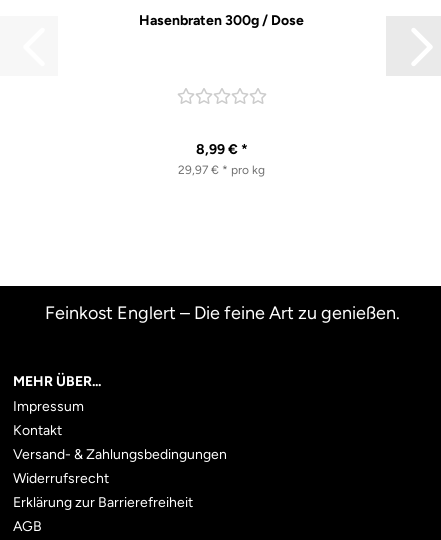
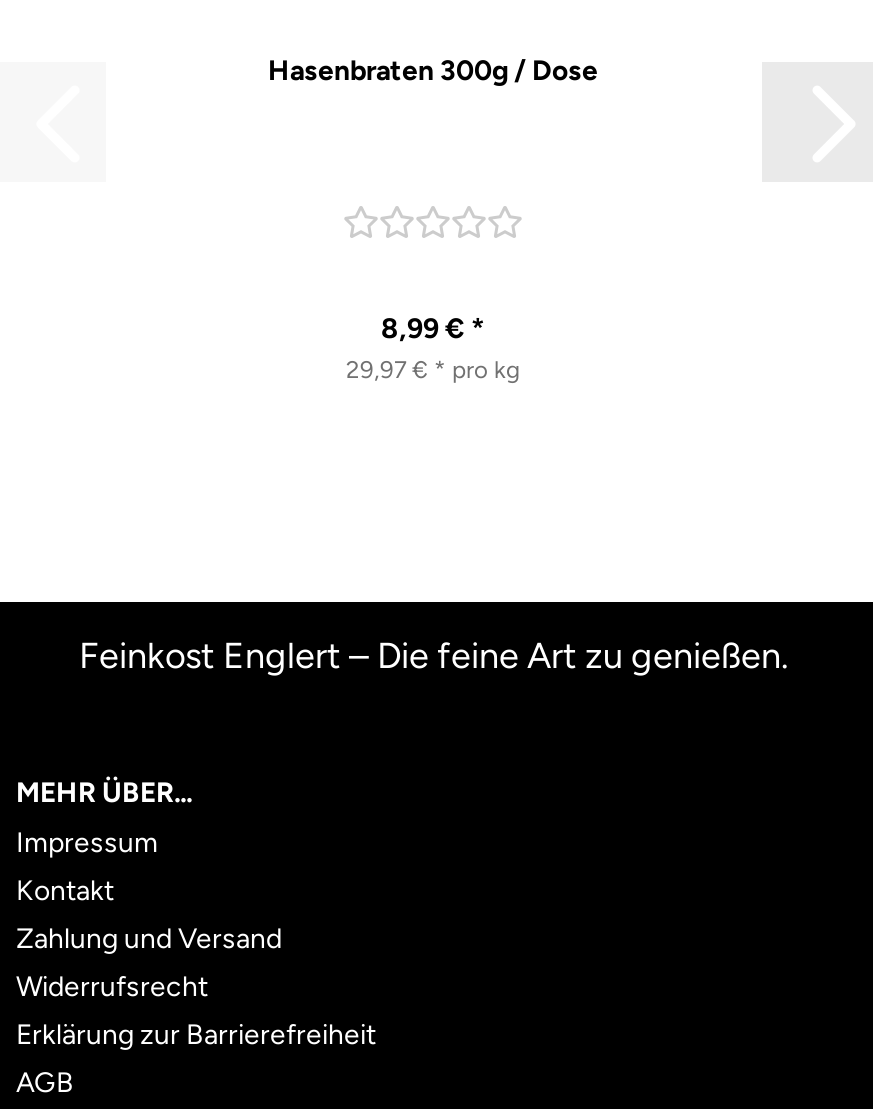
- Versand- & Zahlungsbedingungen
+ Zahlung und Versand
